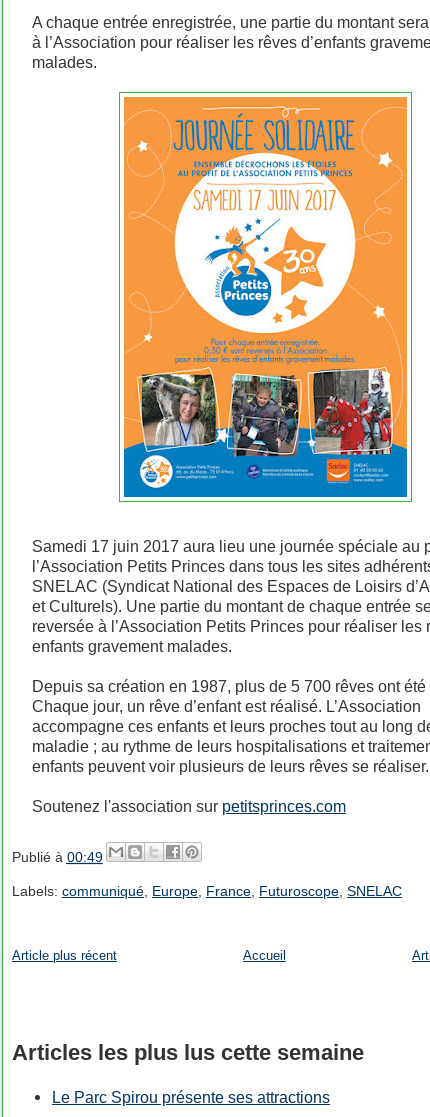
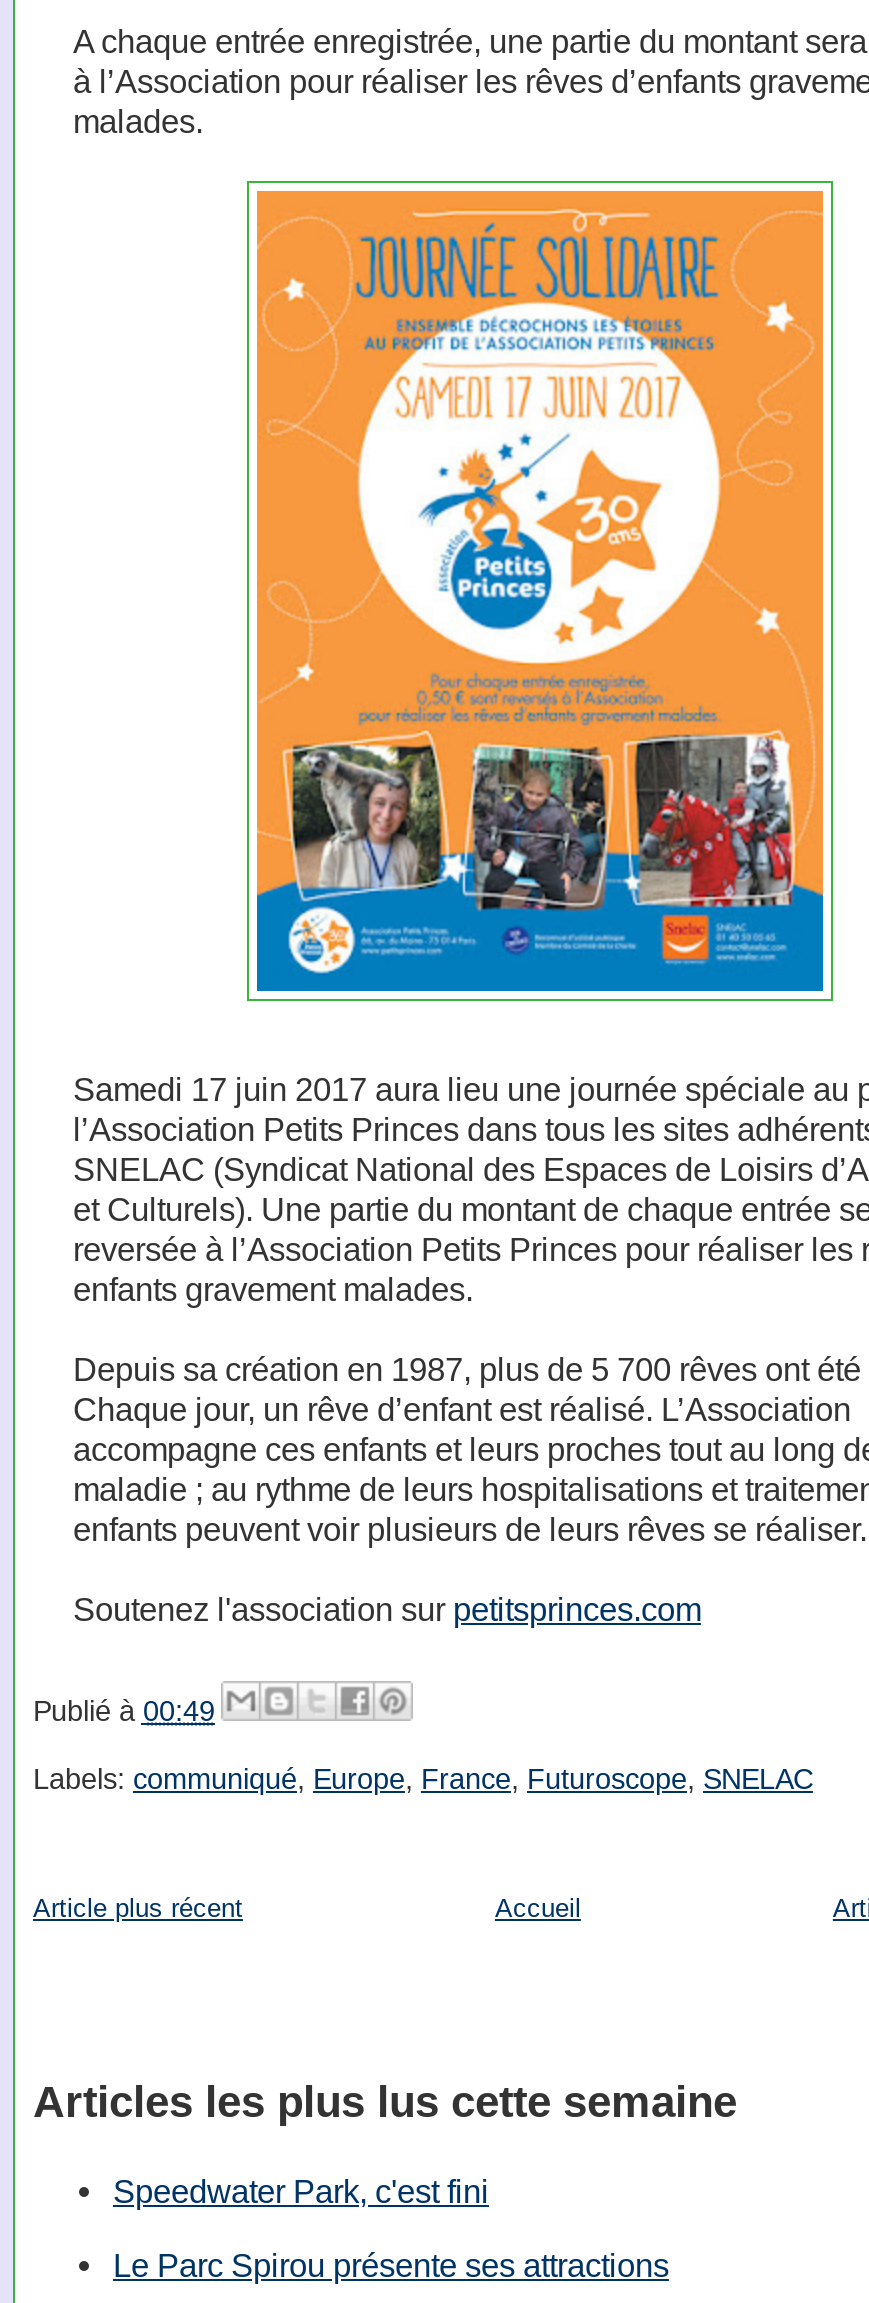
+ Speedwater Park, c'est fini
